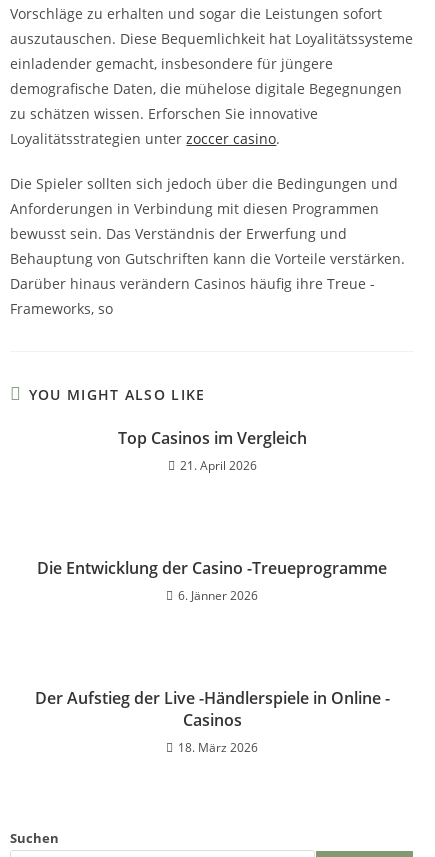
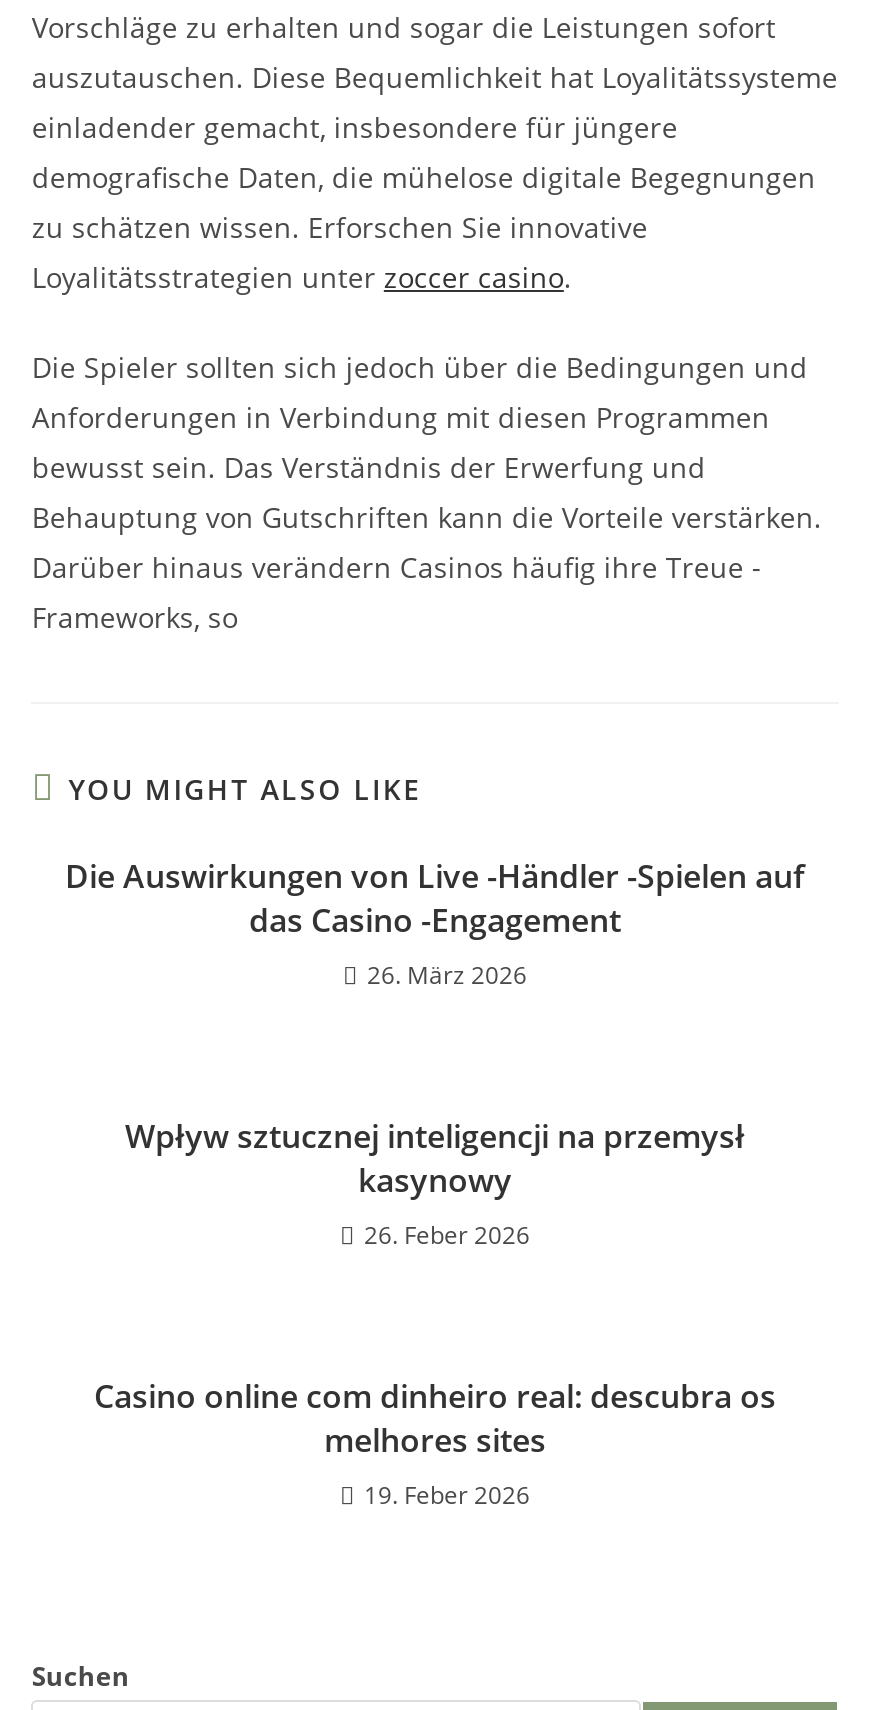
- Top Casinos im Vergleich
- 21. April 2026
+ Die Auswirkungen von Live -Händler -Spielen auf
+ das Casino -Engagement
+ 26. März 2026

- Die Entwicklung der Casino -Treueprogramme
- 6. Jänner 2026
+ Wpływ sztucznej inteligencji na przemysł
+ kasynowy
+ 26. Feber 2026

- Der Aufstieg der Live -Händlerspiele in Online -
- Casinos
- 18. März 2026
+ Casino online com dinheiro real: descubra os
+ melhores sites
+ 19. Feber 2026
